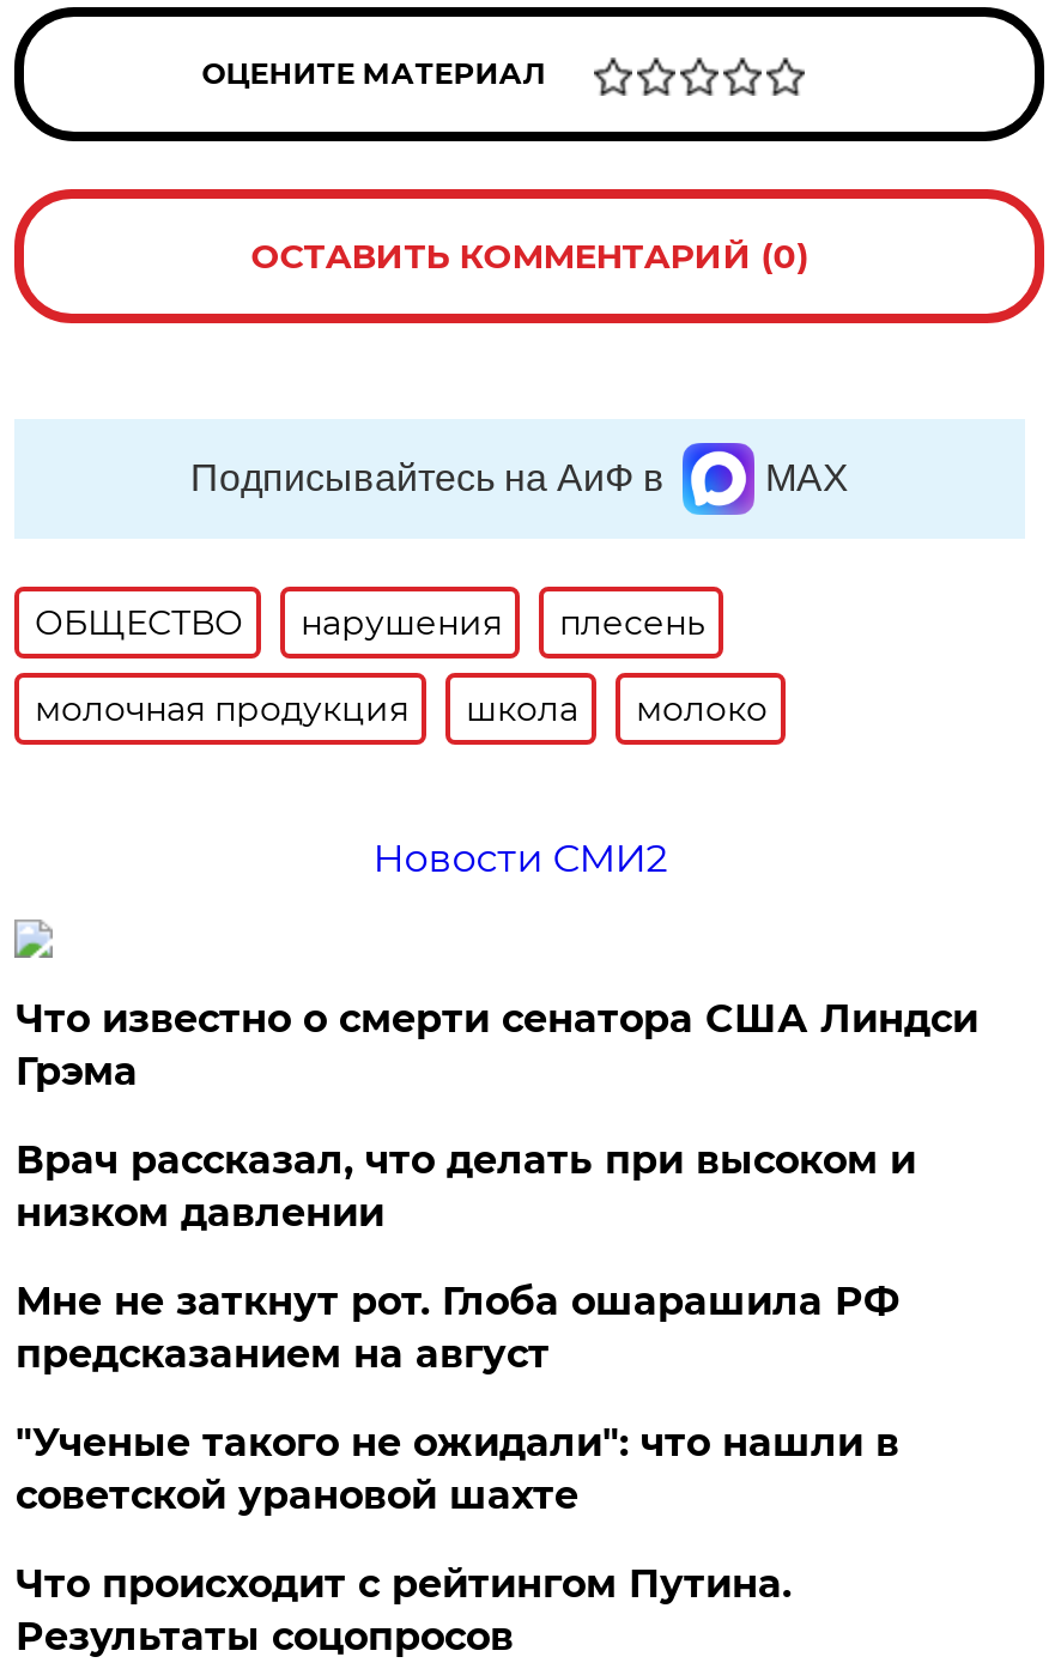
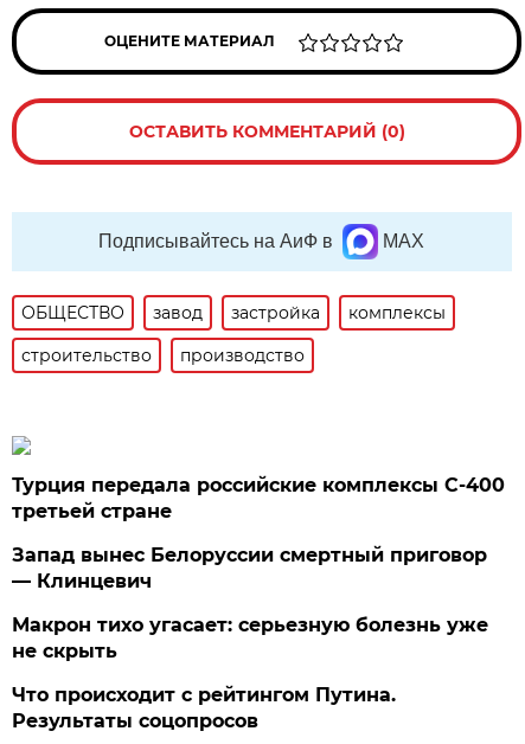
- нарушения
- плесень
- молочная продукция
- школа
- молоко
- Новости СМИ2
+ завод
+ застройка
+ комплексы
+ строительство
+ производство

- Что известно о смерти сенатора США Линдси
- Грэма
- Врач рассказал, что делать при высоком и
- низком давлении
- Мне не заткнут рот. Глоба ошарашила РФ
- предсказанием на август
- "Ученые такого не ожидали": что нашли в
- советской урановой шахте
+ Турция передала российские комплексы С-400
+ третьей стране
+ Запад вынес Белоруссии смертный приговор
+ — Клинцевич
+ Макрон тихо угасает: серьезную болезнь уже
+ не скрыть
